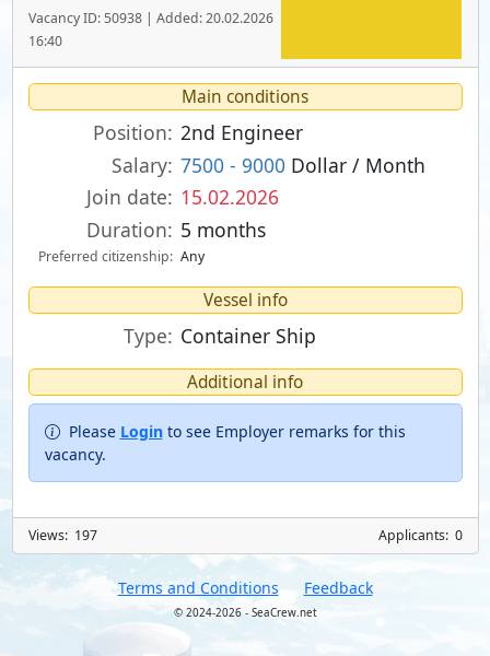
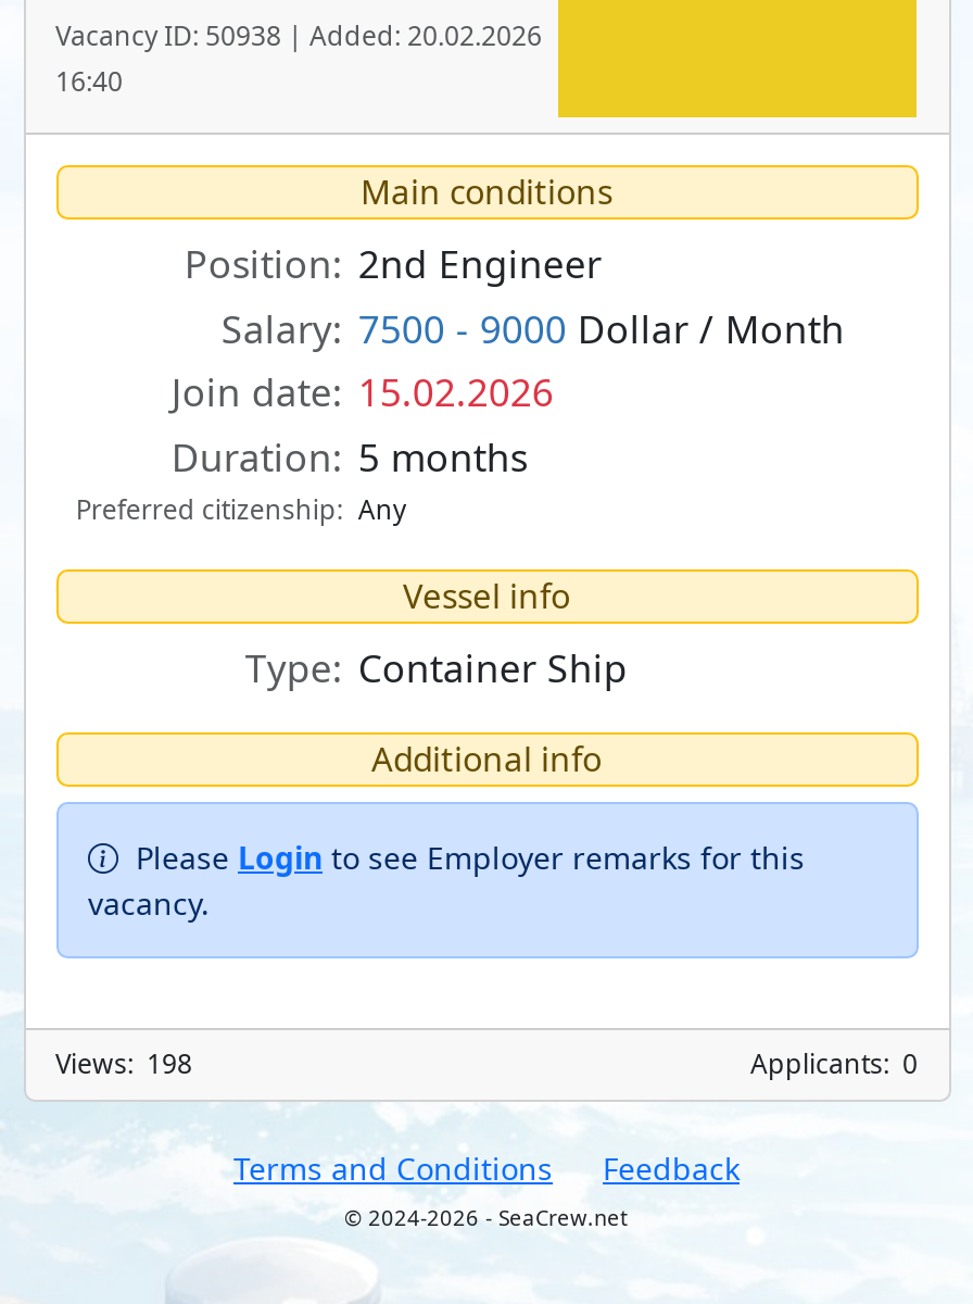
- Views: 197
+ Views: 198
